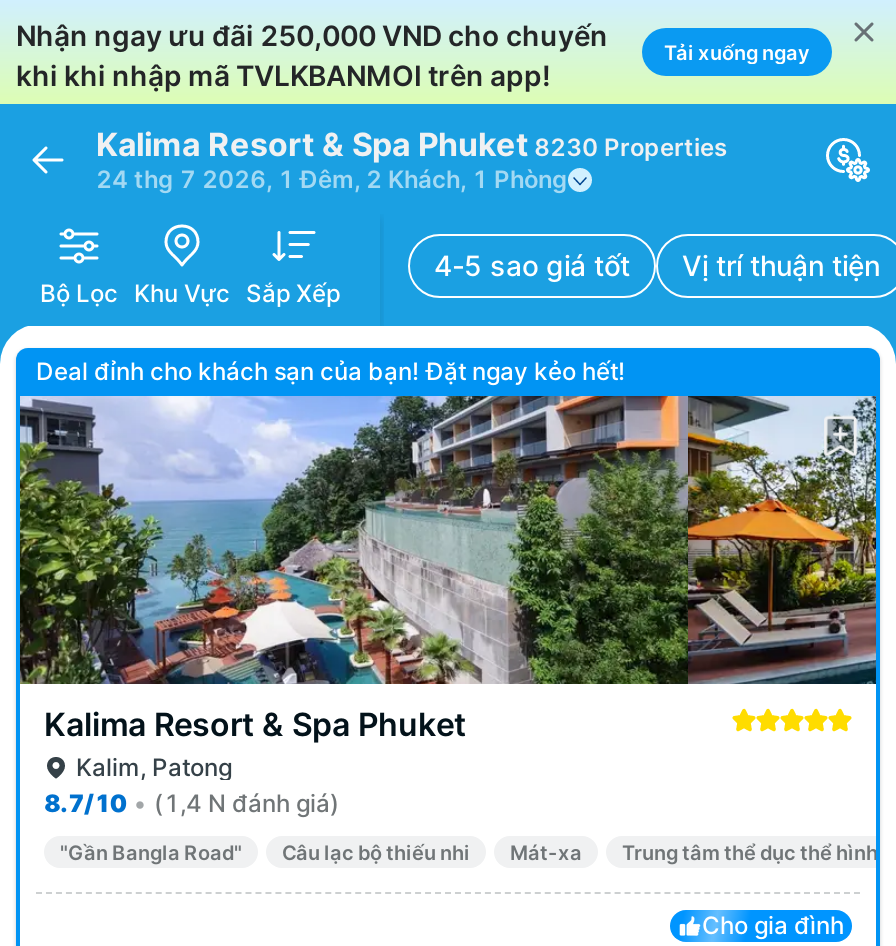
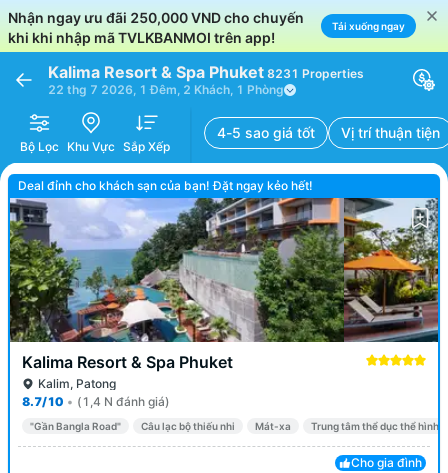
- Kalima Resort & Spa Phuket 8230 Properties
+ Kalima Resort & Spa Phuket 8231 Properties

- 24 thg 7 2026, 1 Đêm, 2 Khách, 1 Phòng
+ 22 thg 7 2026, 1 Đêm, 2 Khách, 1 Phòng
